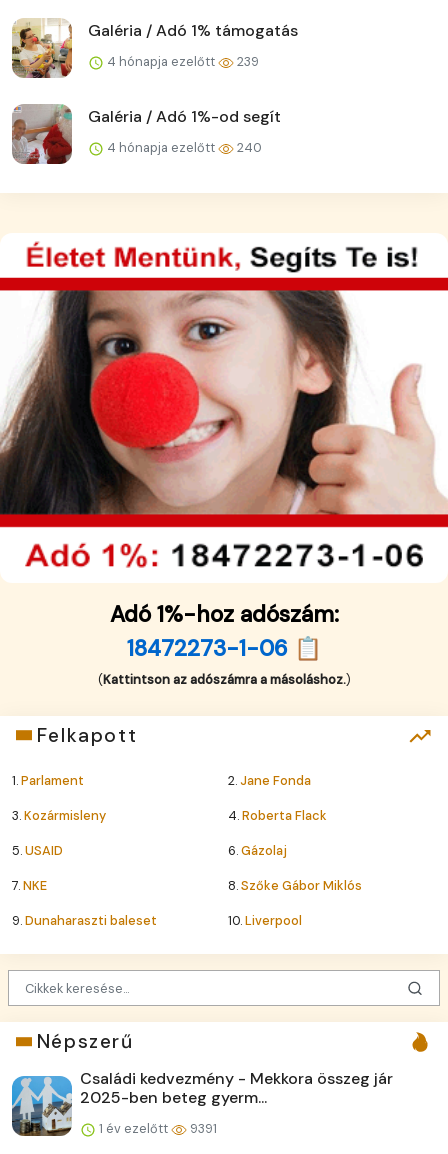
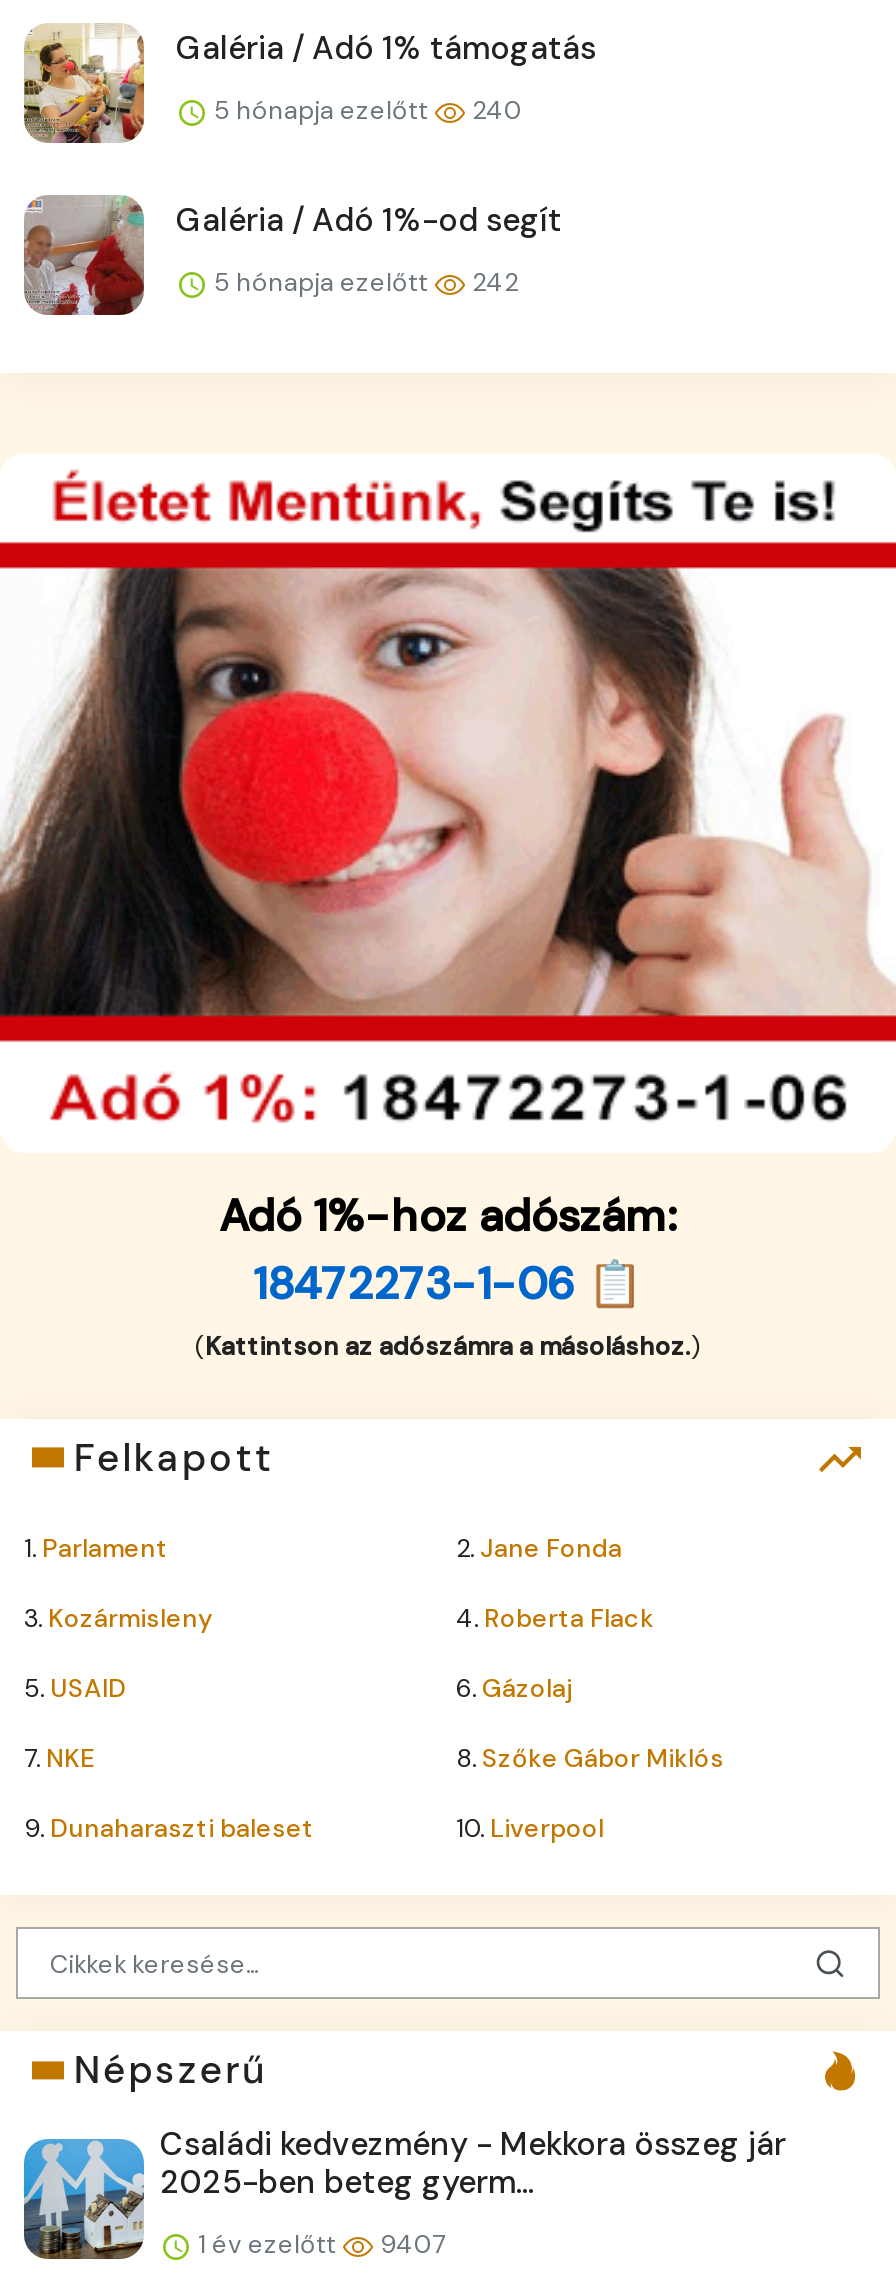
- 4 hónapja ezelőtt
+ 5 hónapja ezelőtt

- 239
+ 240

- 4 hónapja ezelőtt
+ 5 hónapja ezelőtt

- 240
+ 242

- 1 év ezelőtt 9391
+ 1 év ezelőtt 9407
